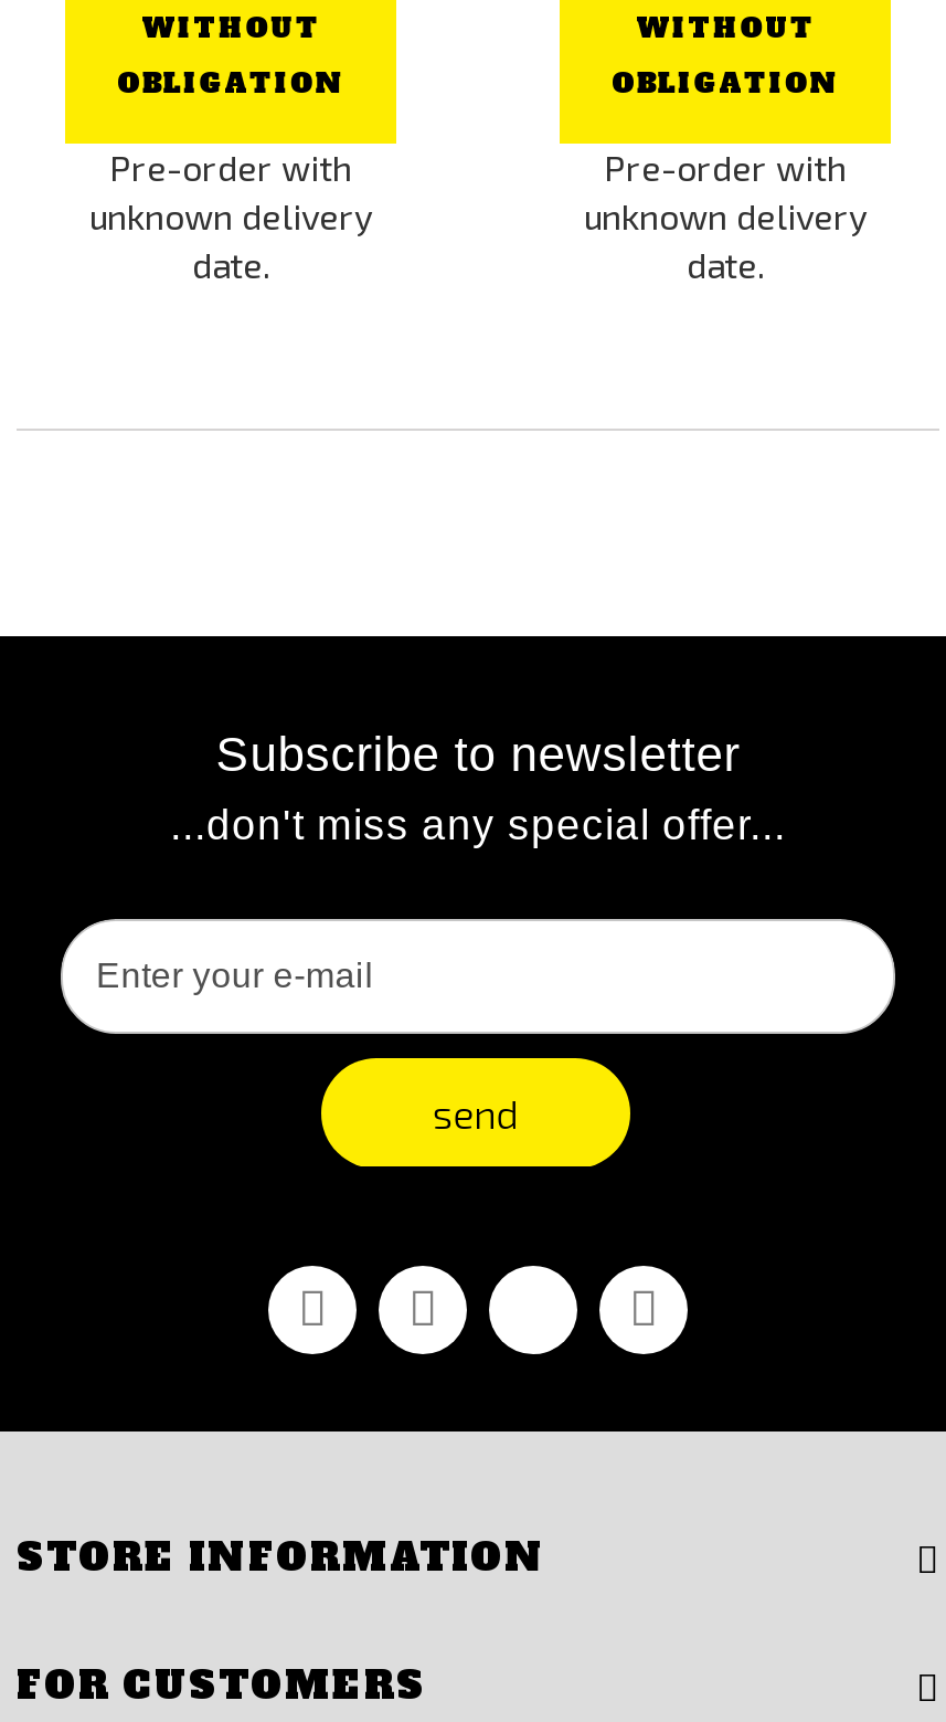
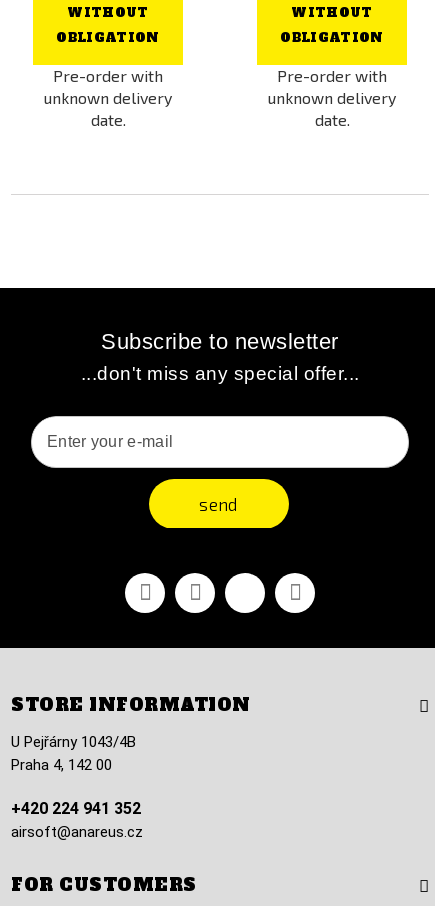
+ U Pejřárny 1043/4B
+ Praha 4, 142 00
+ +420 224 941 352
+ airsoft@anareus.cz
